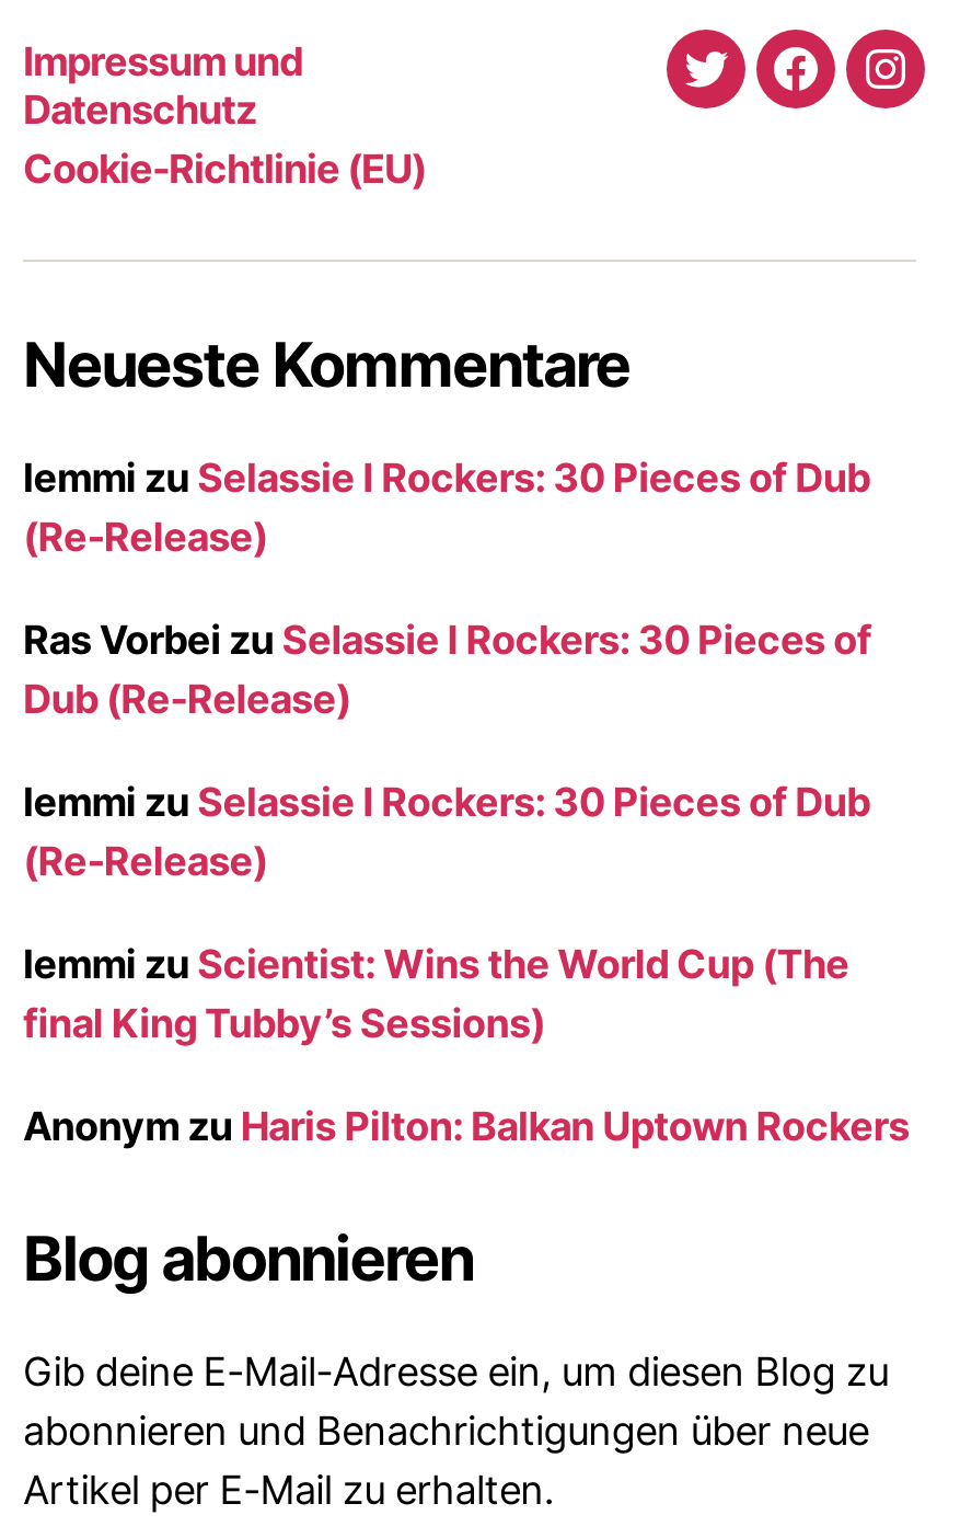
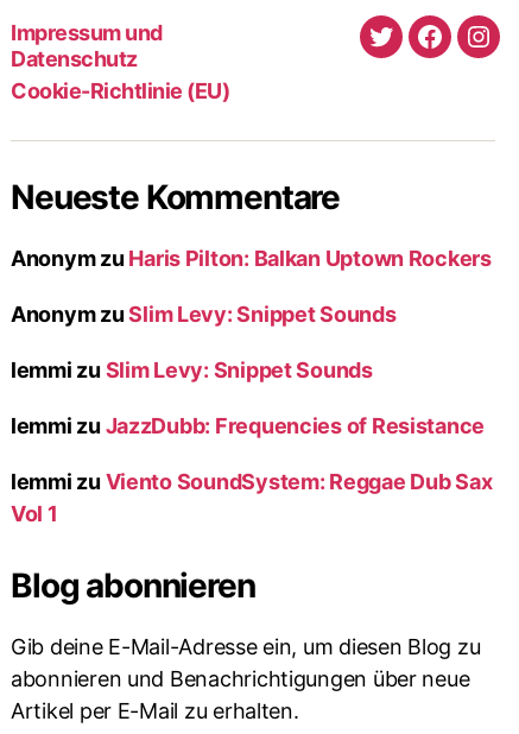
- lemmi zu Selassie I Rockers: 30 Pieces of Dub
- (Re-Release)
- Ras Vorbei zu Selassie I Rockers: 30 Pieces of
- Dub (Re-Release)
- lemmi zu Selassie I Rockers: 30 Pieces of Dub
- (Re-Release)
- lemmi zu Scientist: Wins the World Cup (The
- final King Tubby’s Sessions)

moved up: Anonym zu Haris Pilton: Balkan Uptown Rockers

+ Anonym zu Slim Levy: Snippet Sounds
+ lemmi zu Slim Levy: Snippet Sounds
+ lemmi zu JazzDubb: Frequencies of Resistance
+ lemmi zu Viento SoundSystem: Reggae Dub Sax
+ Vol 1
